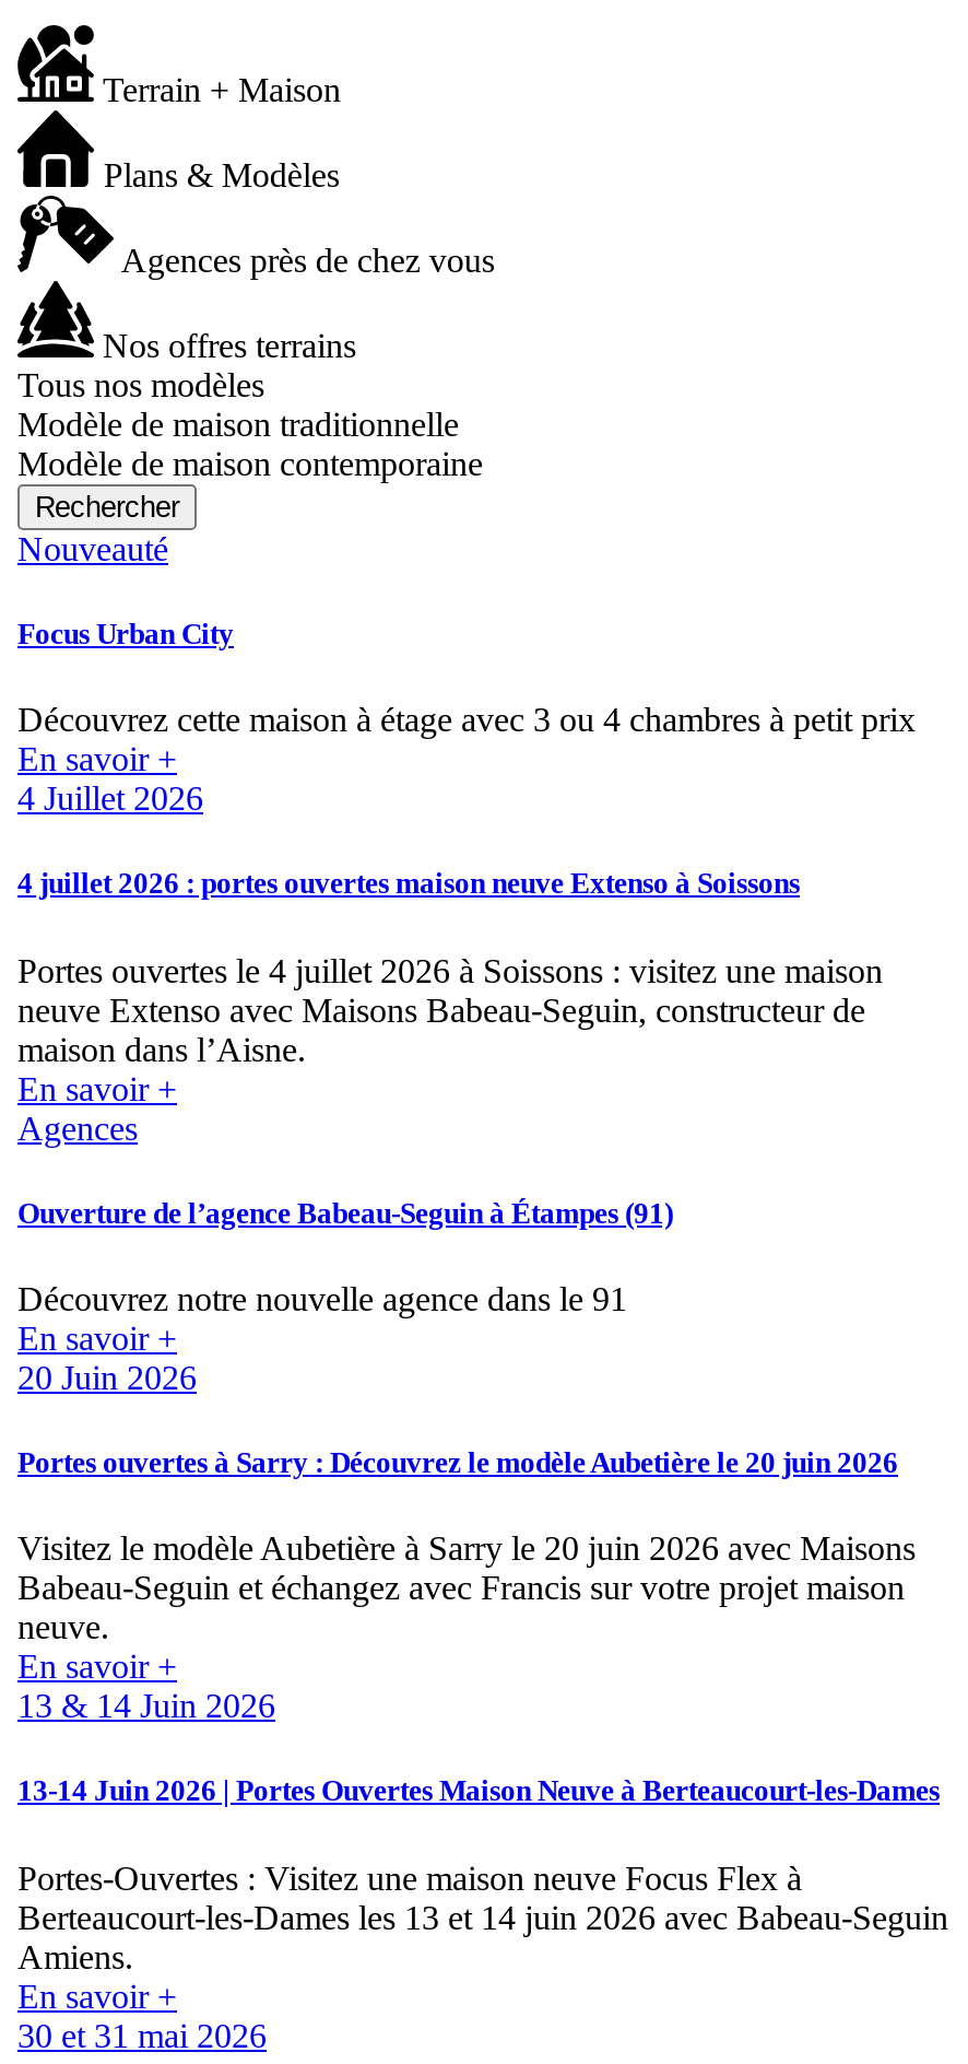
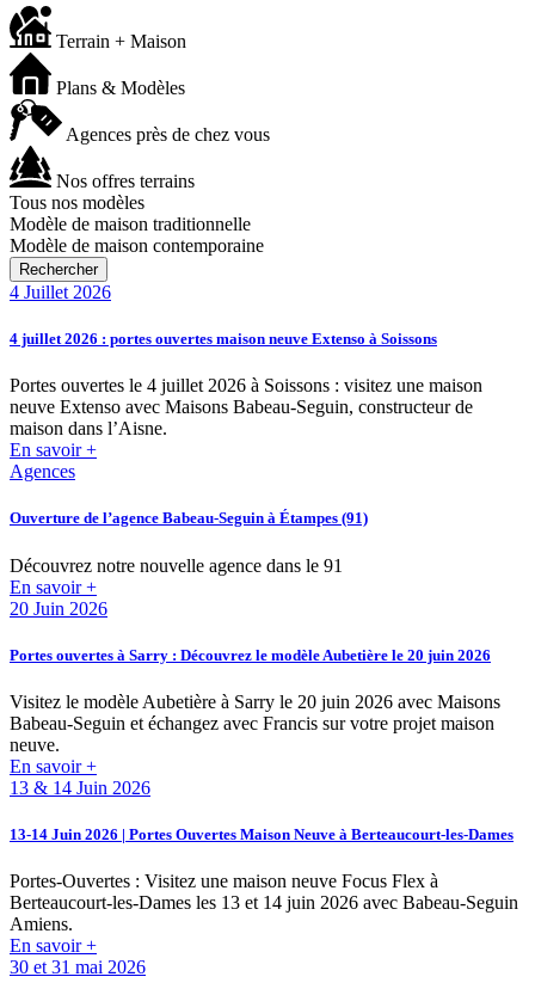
- Nouveauté
- Focus Urban City
- Découvrez cette maison à étage avec 3 ou 4 chambres à petit prix
- En savoir +
